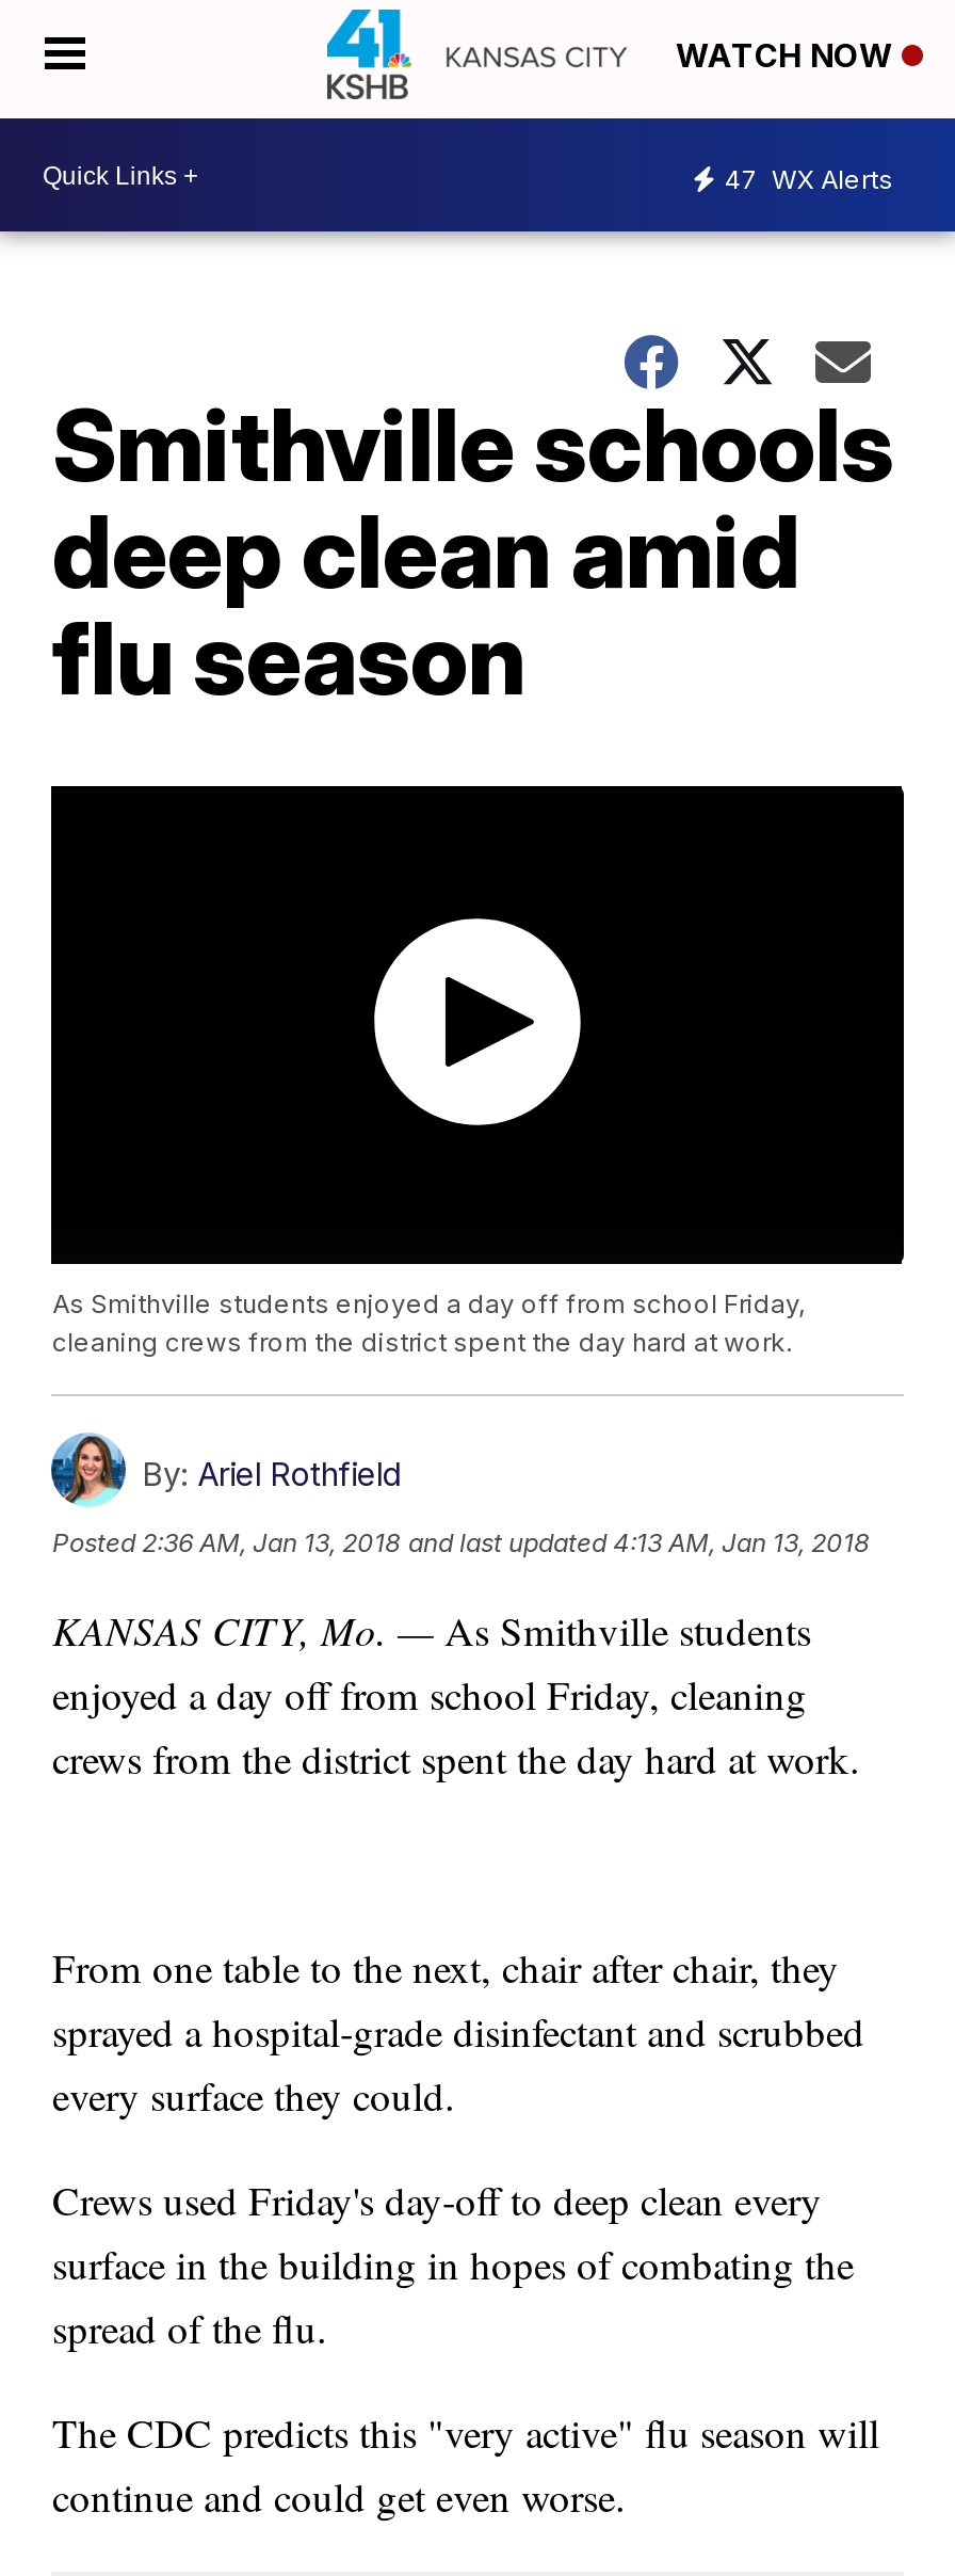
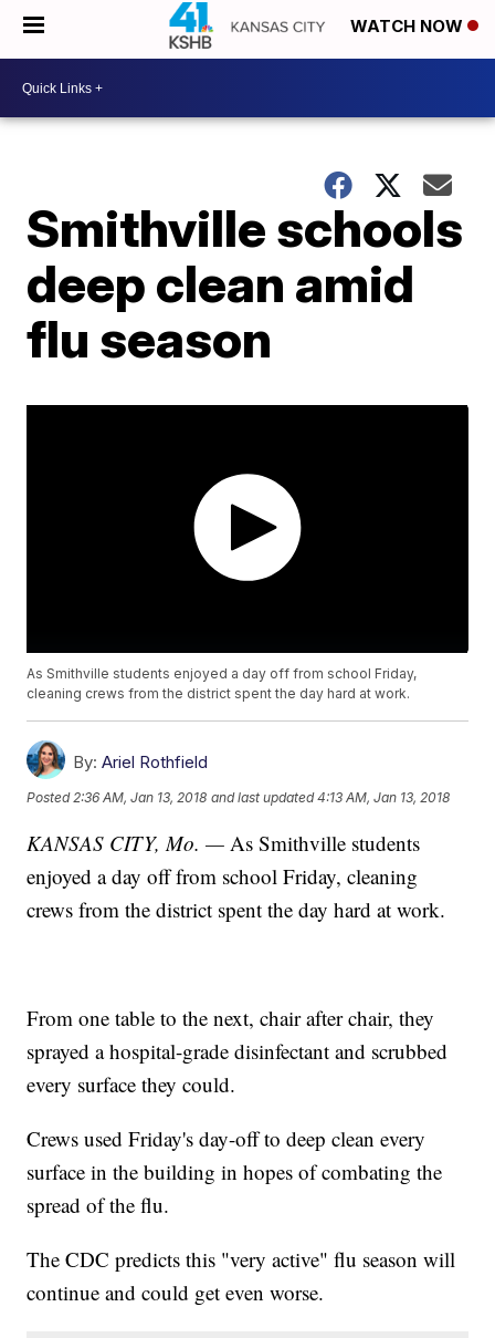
- 47 WX Alerts
